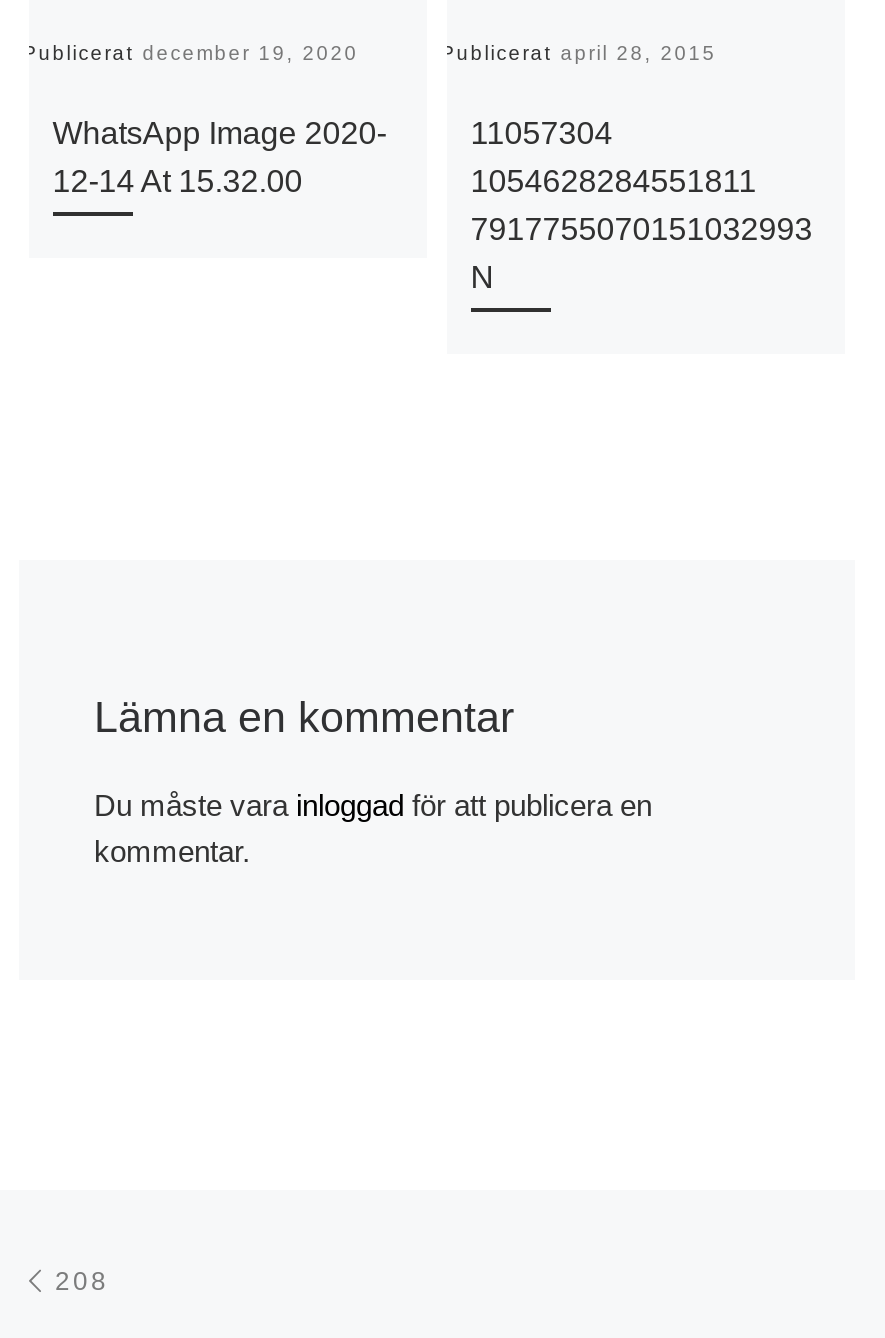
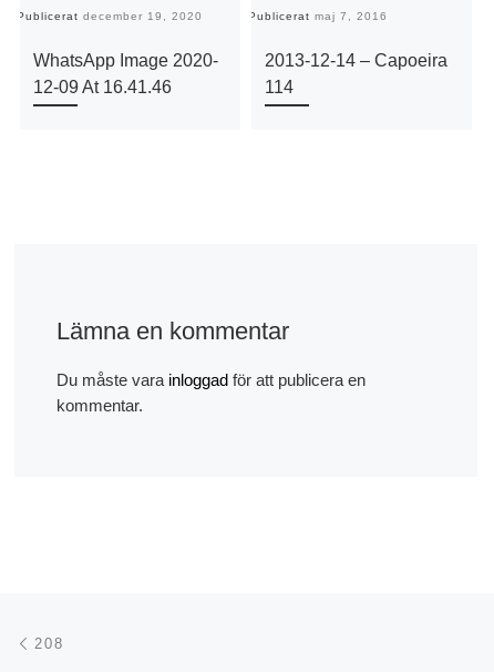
- Publicerat april 28, 2015
+ Publicerat maj 7, 2016

- 11057304
- 1054628284551811
- 7917755070151032993
- N
+ 2013-12-14 – Capoeira
+ 114

- 12-14 At 15.32.00
+ 12-09 At 16.41.46
